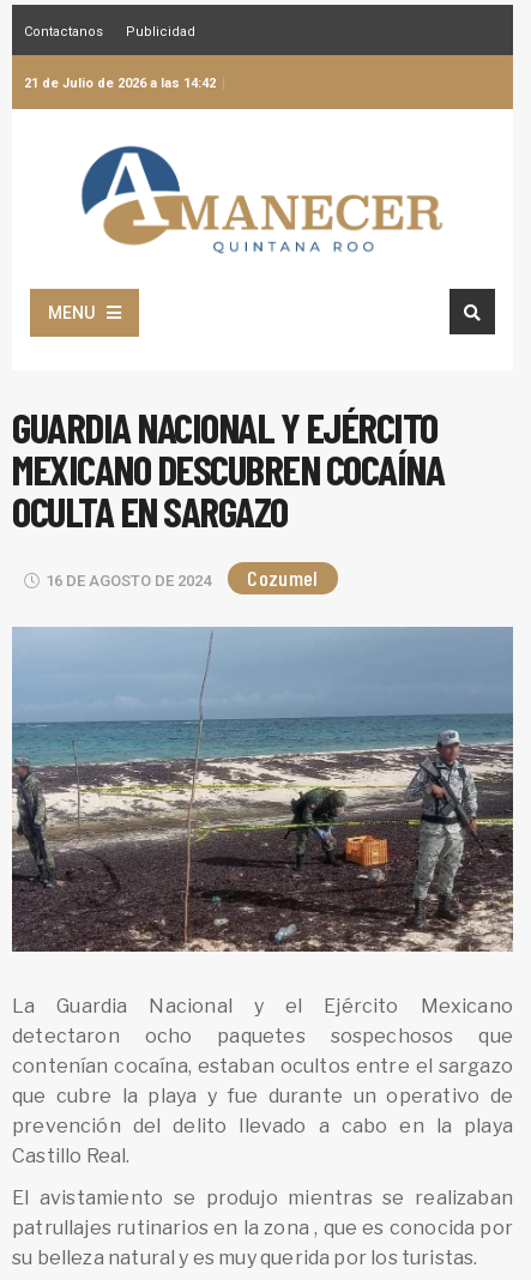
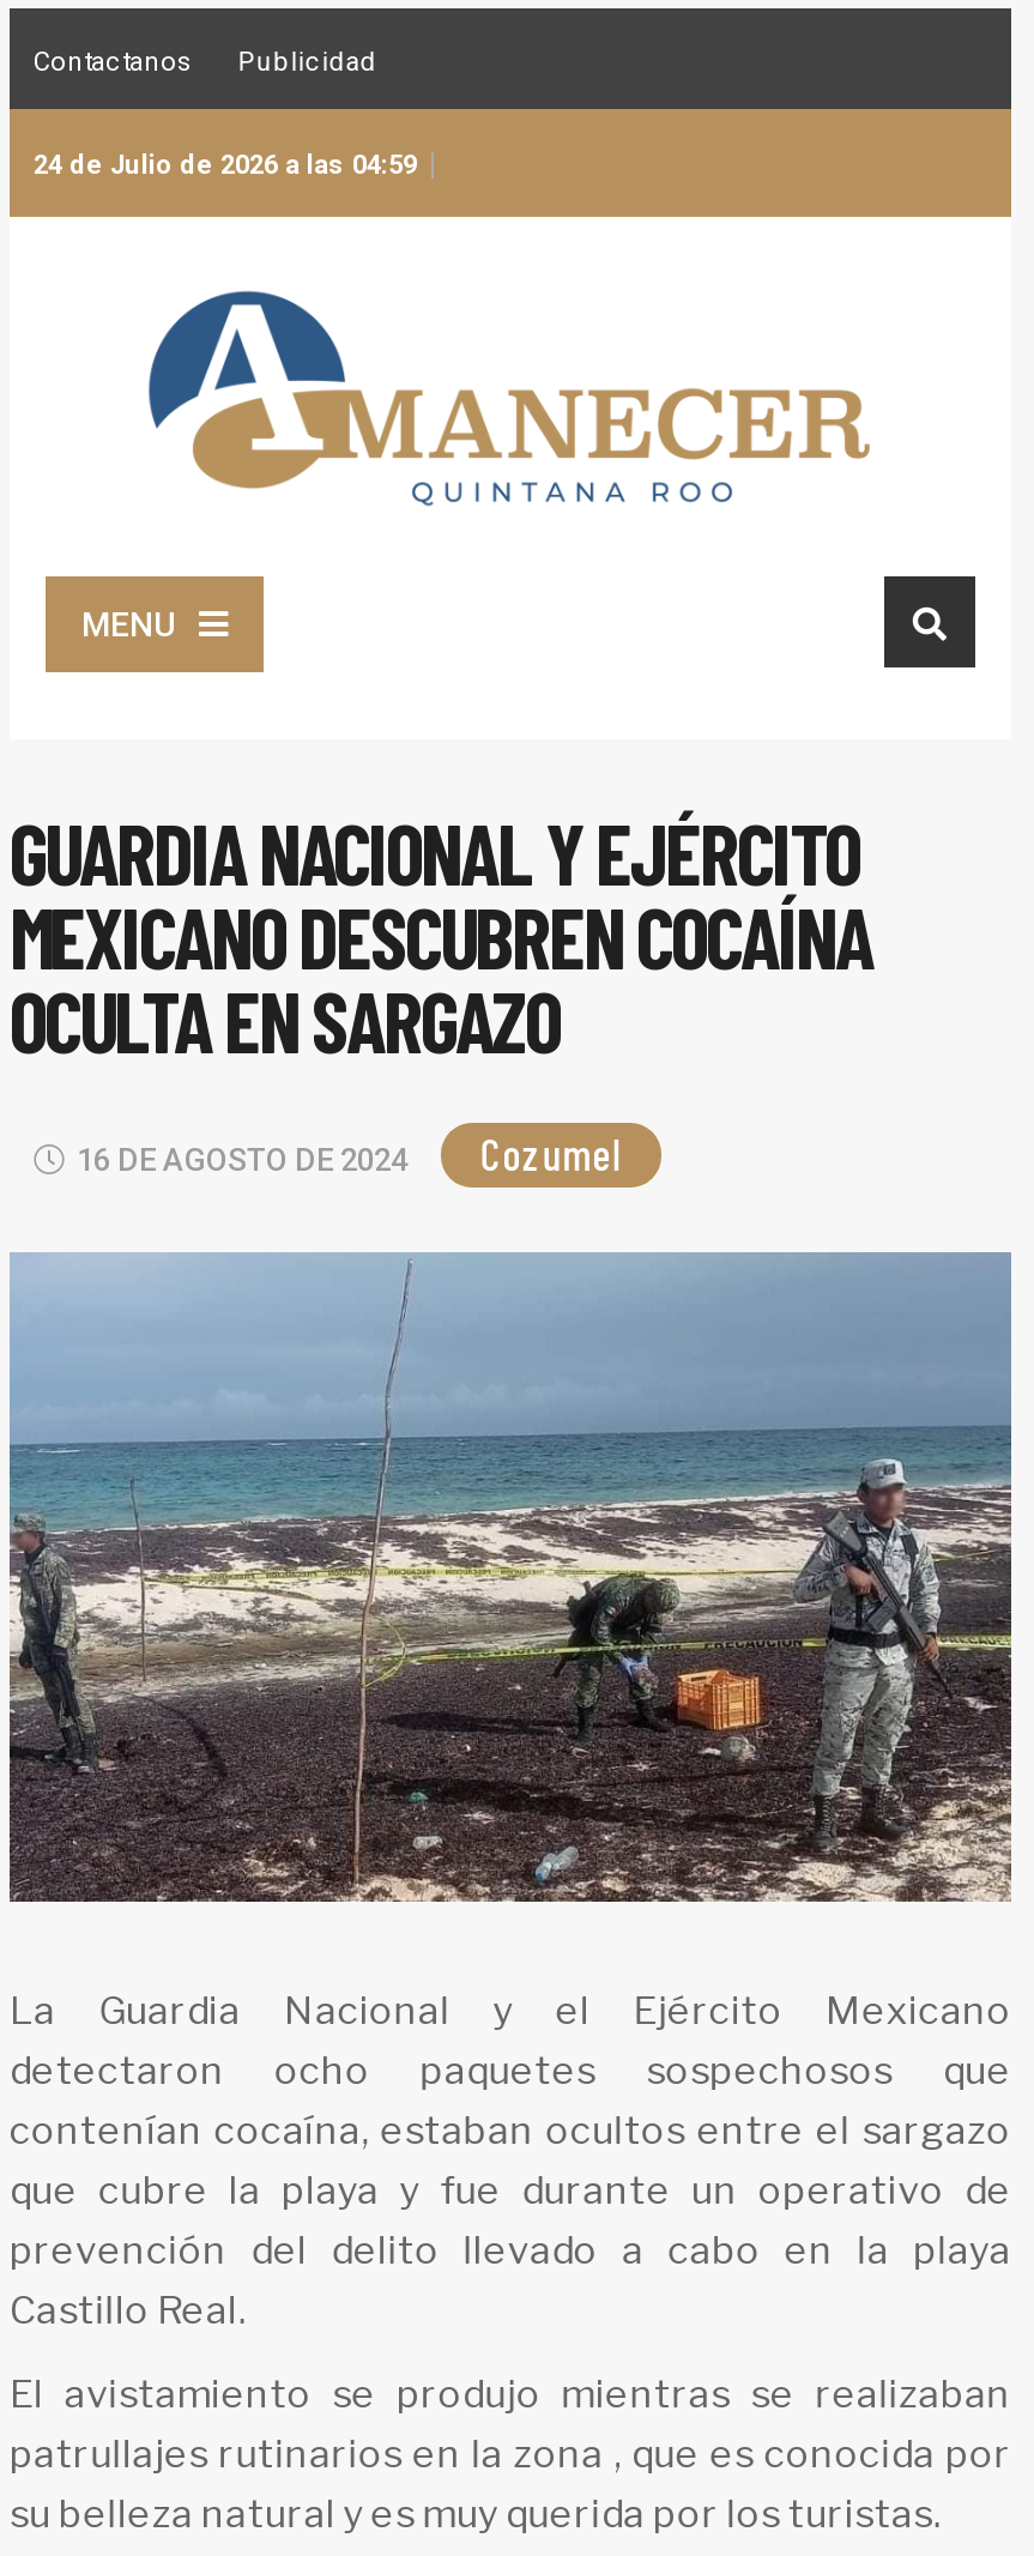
- 21 de Julio de 2026 a las 14:42
+ 24 de Julio de 2026 a las 04:59
